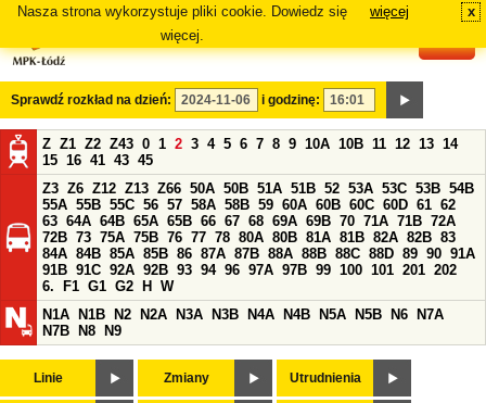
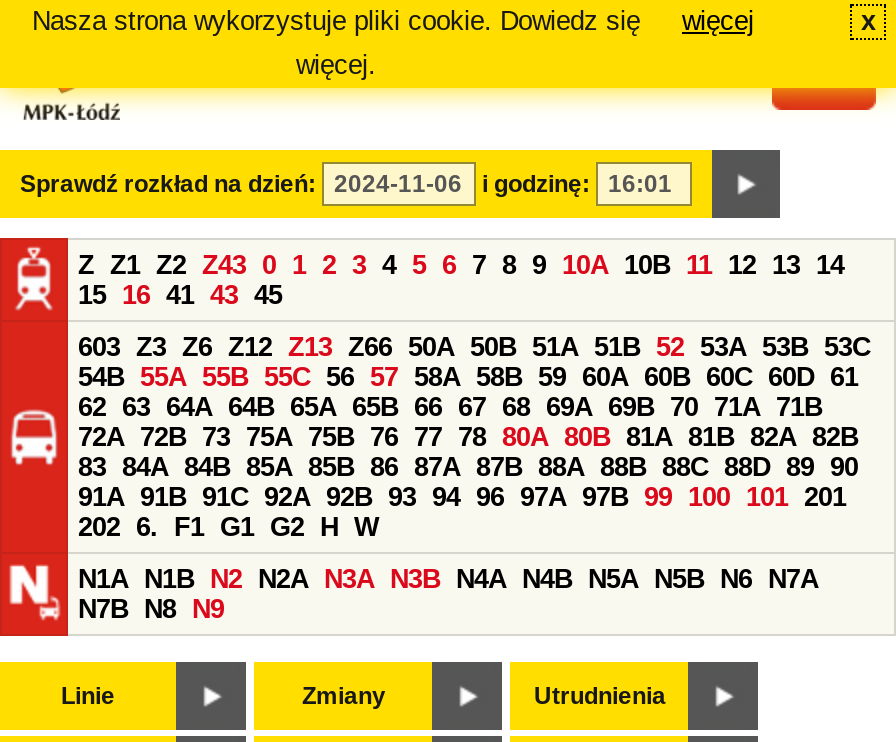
- Z3 Z6 Z12 Z13 Z66 50A 50B 51A 51B 52 53A 53C 53B 54B
- 55A 55B 55C 56 57 58A 58B 59 60A 60B 60C 60D 61 62
- 63 64A 64B 65A 65B 66 67 68 69A 69B 70 71A 71B 72A
- 72B 73 75A 75B 76 77 78 80A 80B 81A 81B 82A 82B 83
- 84A 84B 85A 85B 86 87A 87B 88A 88B 88C 88D 89 90 91A
- 91B 91C 92A 92B 93 94 96 97A 97B 99 100 101 201 202
- 6. F1 G1 G2 H W
+ 603 Z3 Z6 Z12 Z13 Z66 50A 50B 51A 51B 52 53A 53B 53C
+ 54B 55A 55B 55C 56 57 58A 58B 59 60A 60B 60C 60D 61
+ 62 63 64A 64B 65A 65B 66 67 68 69A 69B 70 71A 71B
+ 72A 72B 73 75A 75B 76 77 78 80A 80B 81A 81B 82A 82B
+ 83 84A 84B 85A 85B 86 87A 87B 88A 88B 88C 88D 89 90
+ 91A 91B 91C 92A 92B 93 94 96 97A 97B 99 100 101 201
+ 202 6. F1 G1 G2 H W
